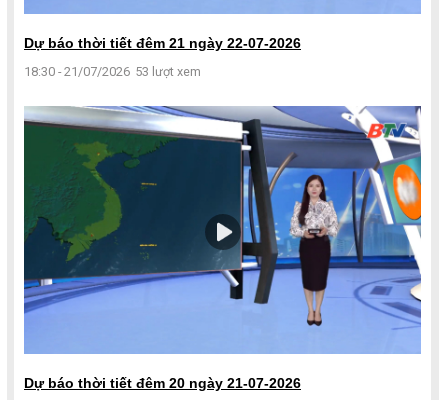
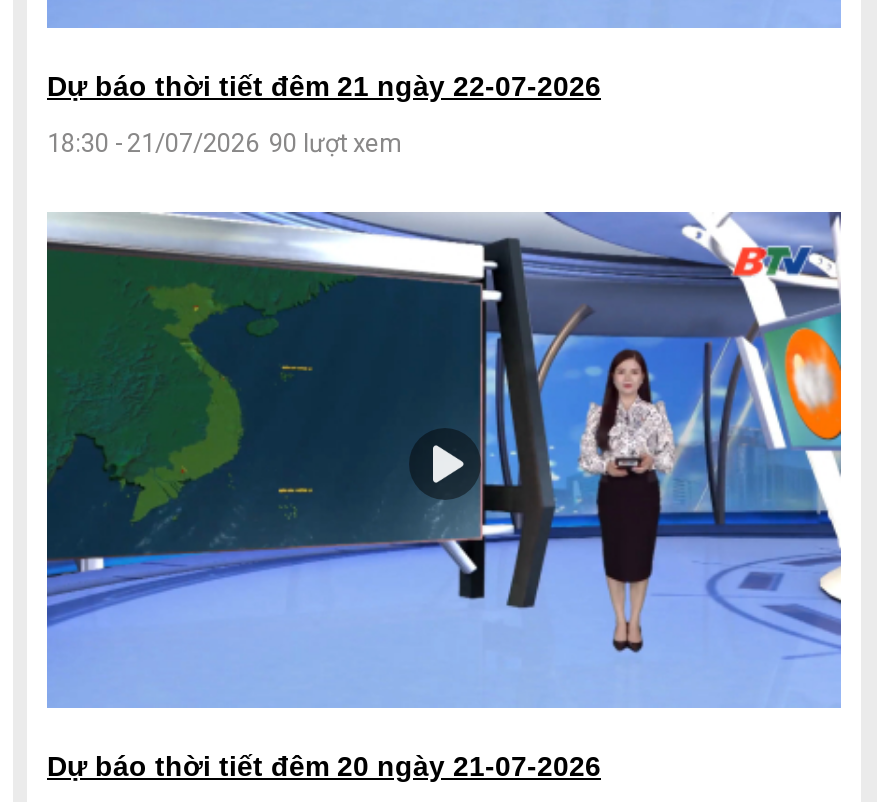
- 18:30 - 21/07/2026 53 lượt xem
+ 18:30 - 21/07/2026 90 lượt xem
